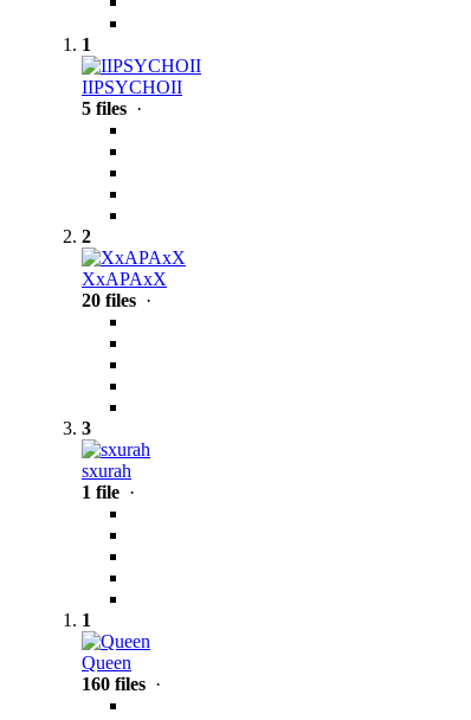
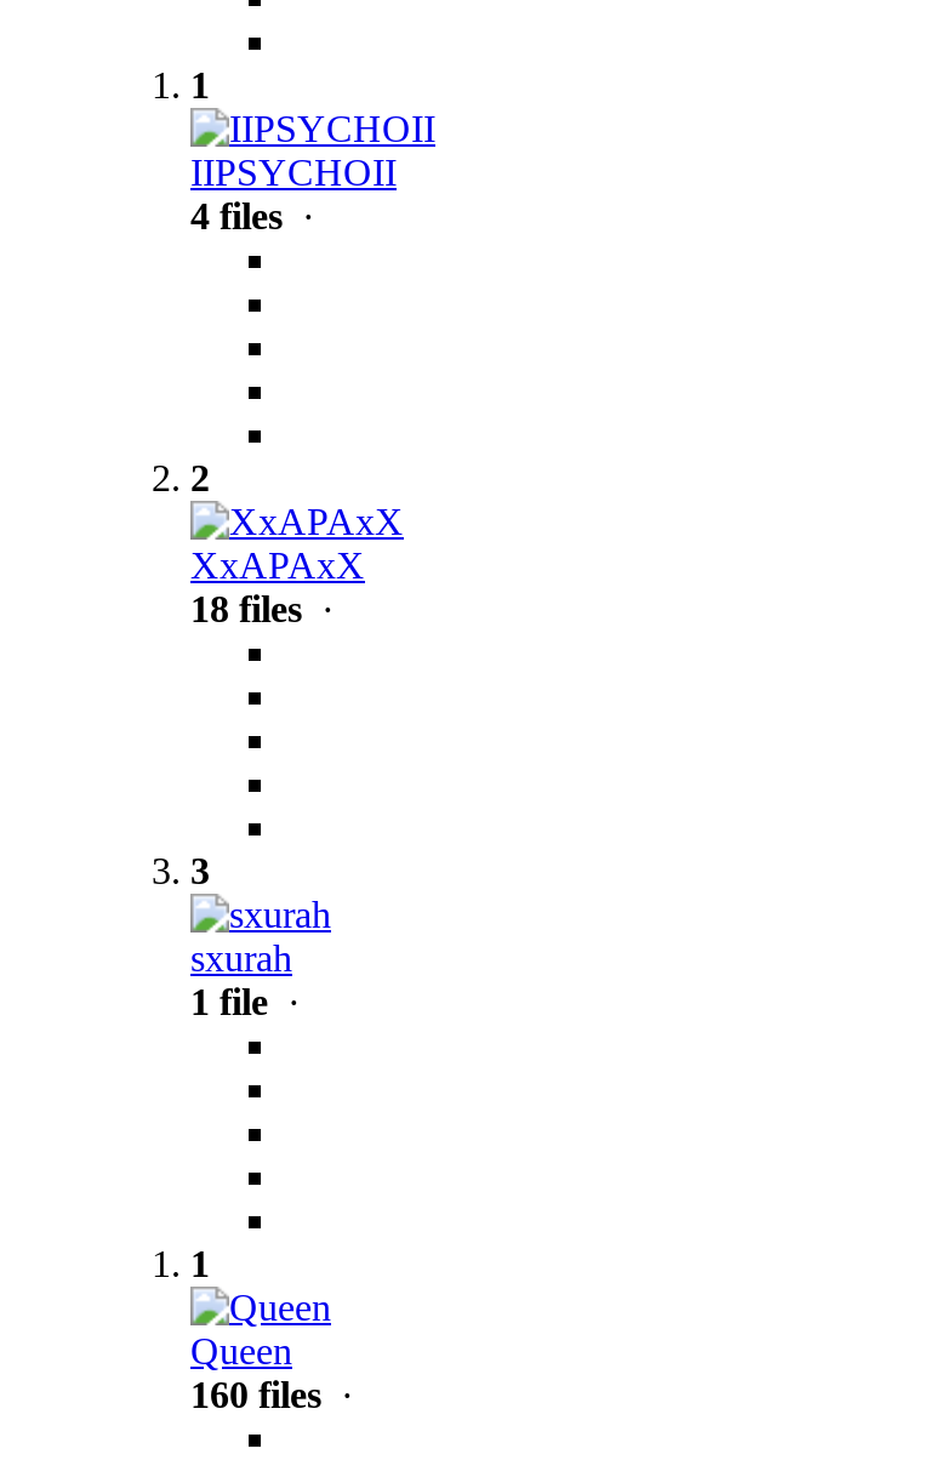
- 5 files ·
+ 4 files ·

- 20 files ·
+ 18 files ·
